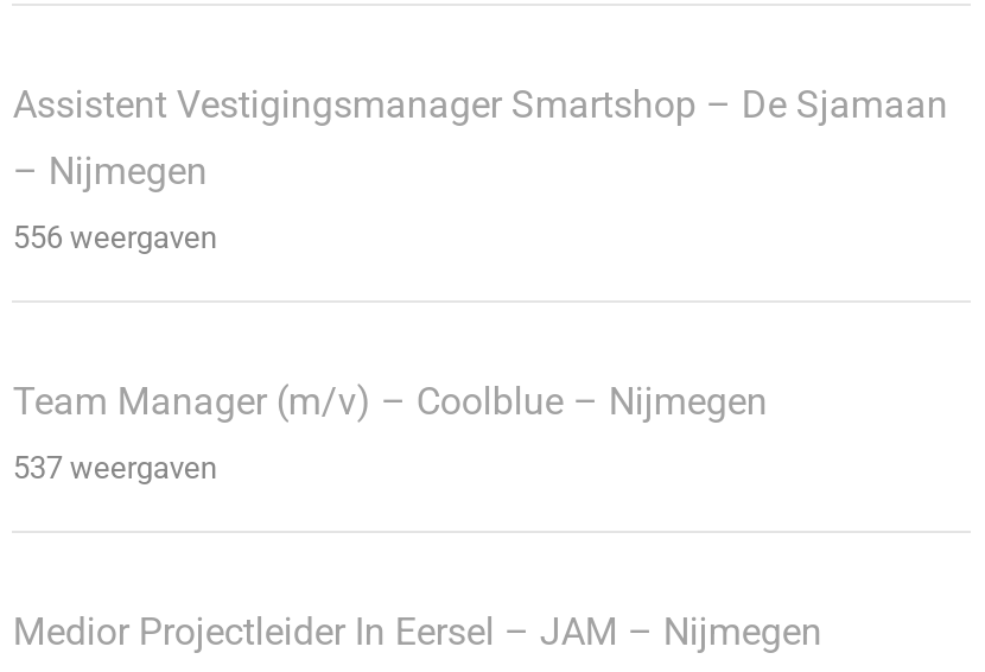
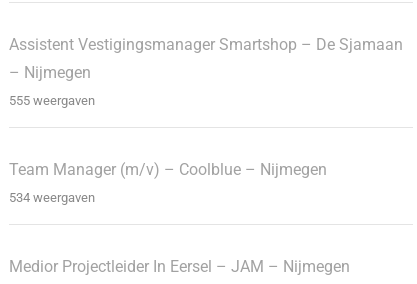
- 556 weergaven
+ 555 weergaven

- 537 weergaven
+ 534 weergaven
